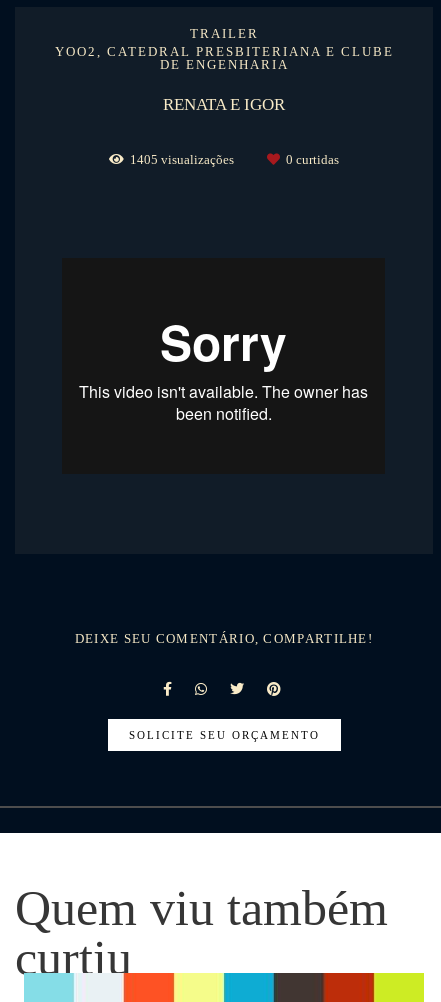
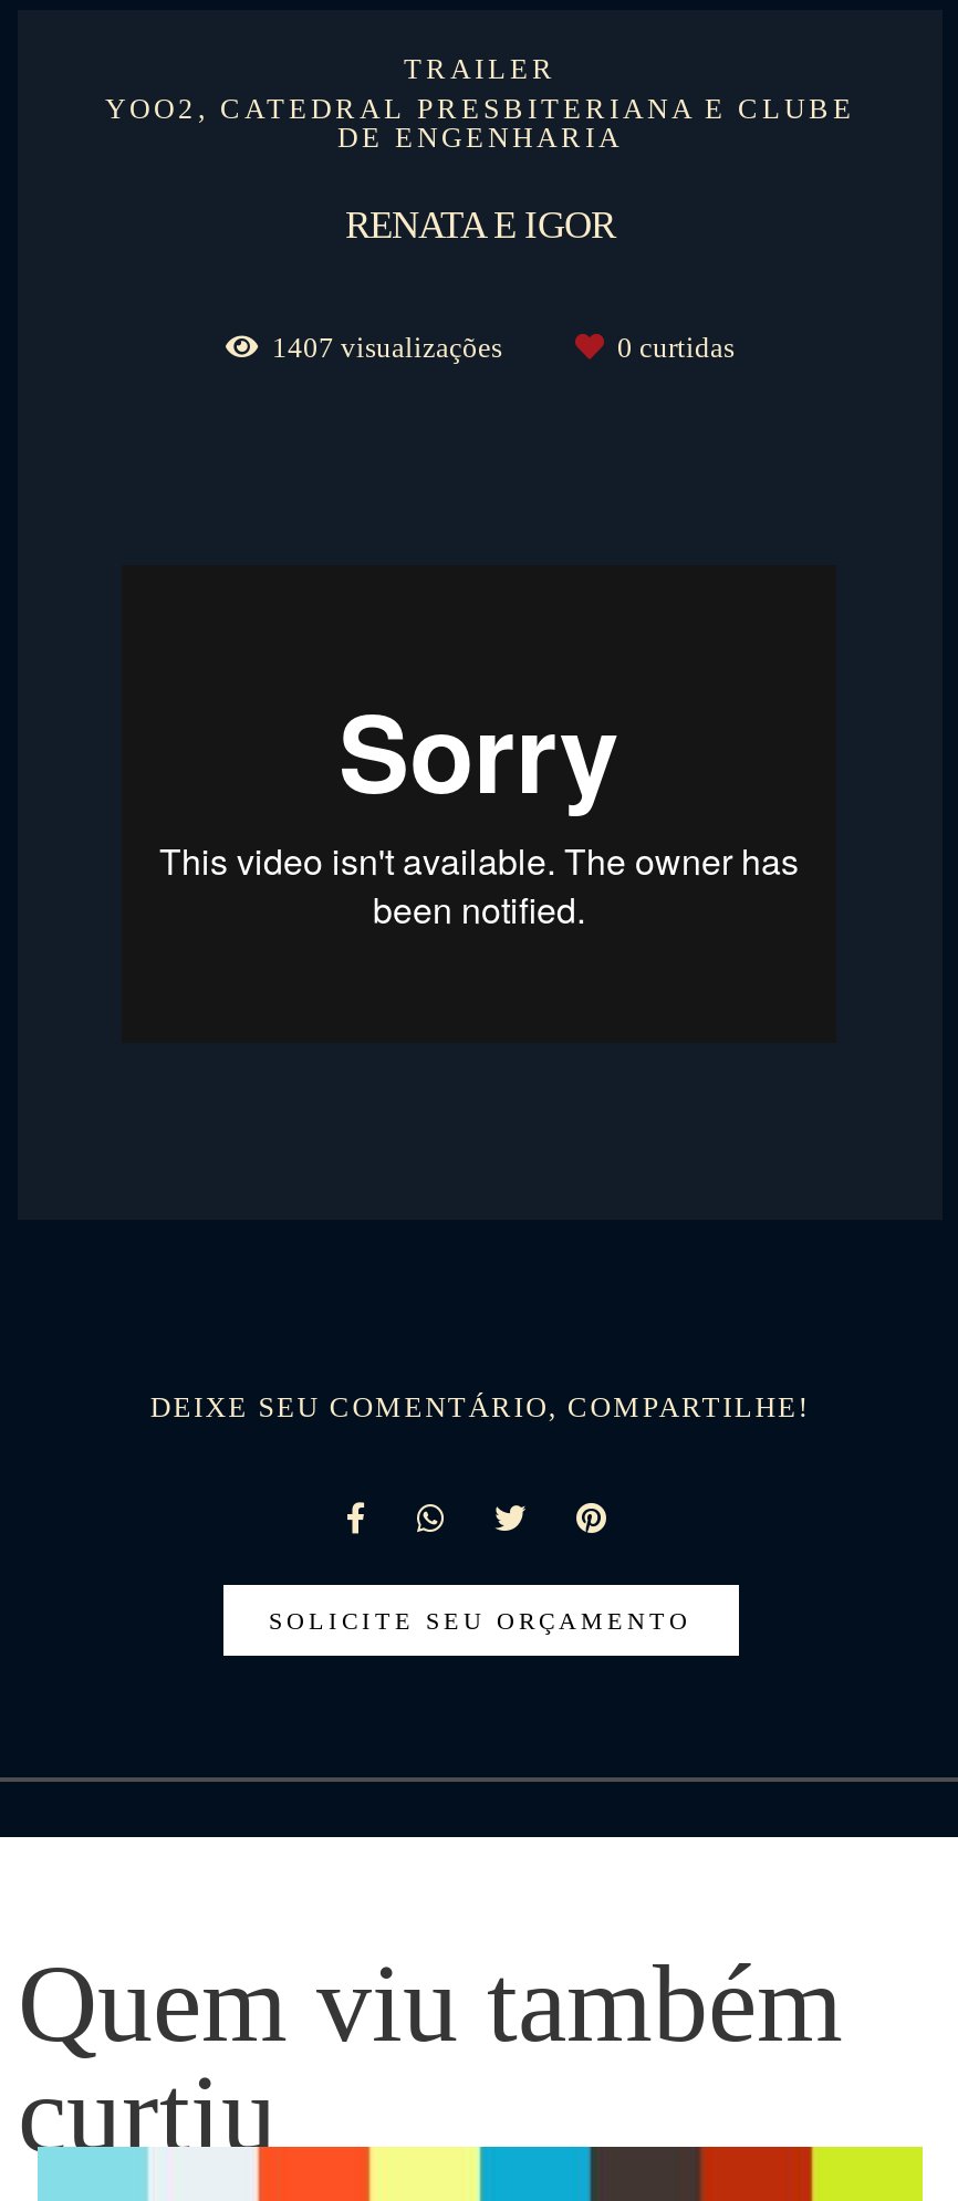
- 1405 visualizações
+ 1407 visualizações
